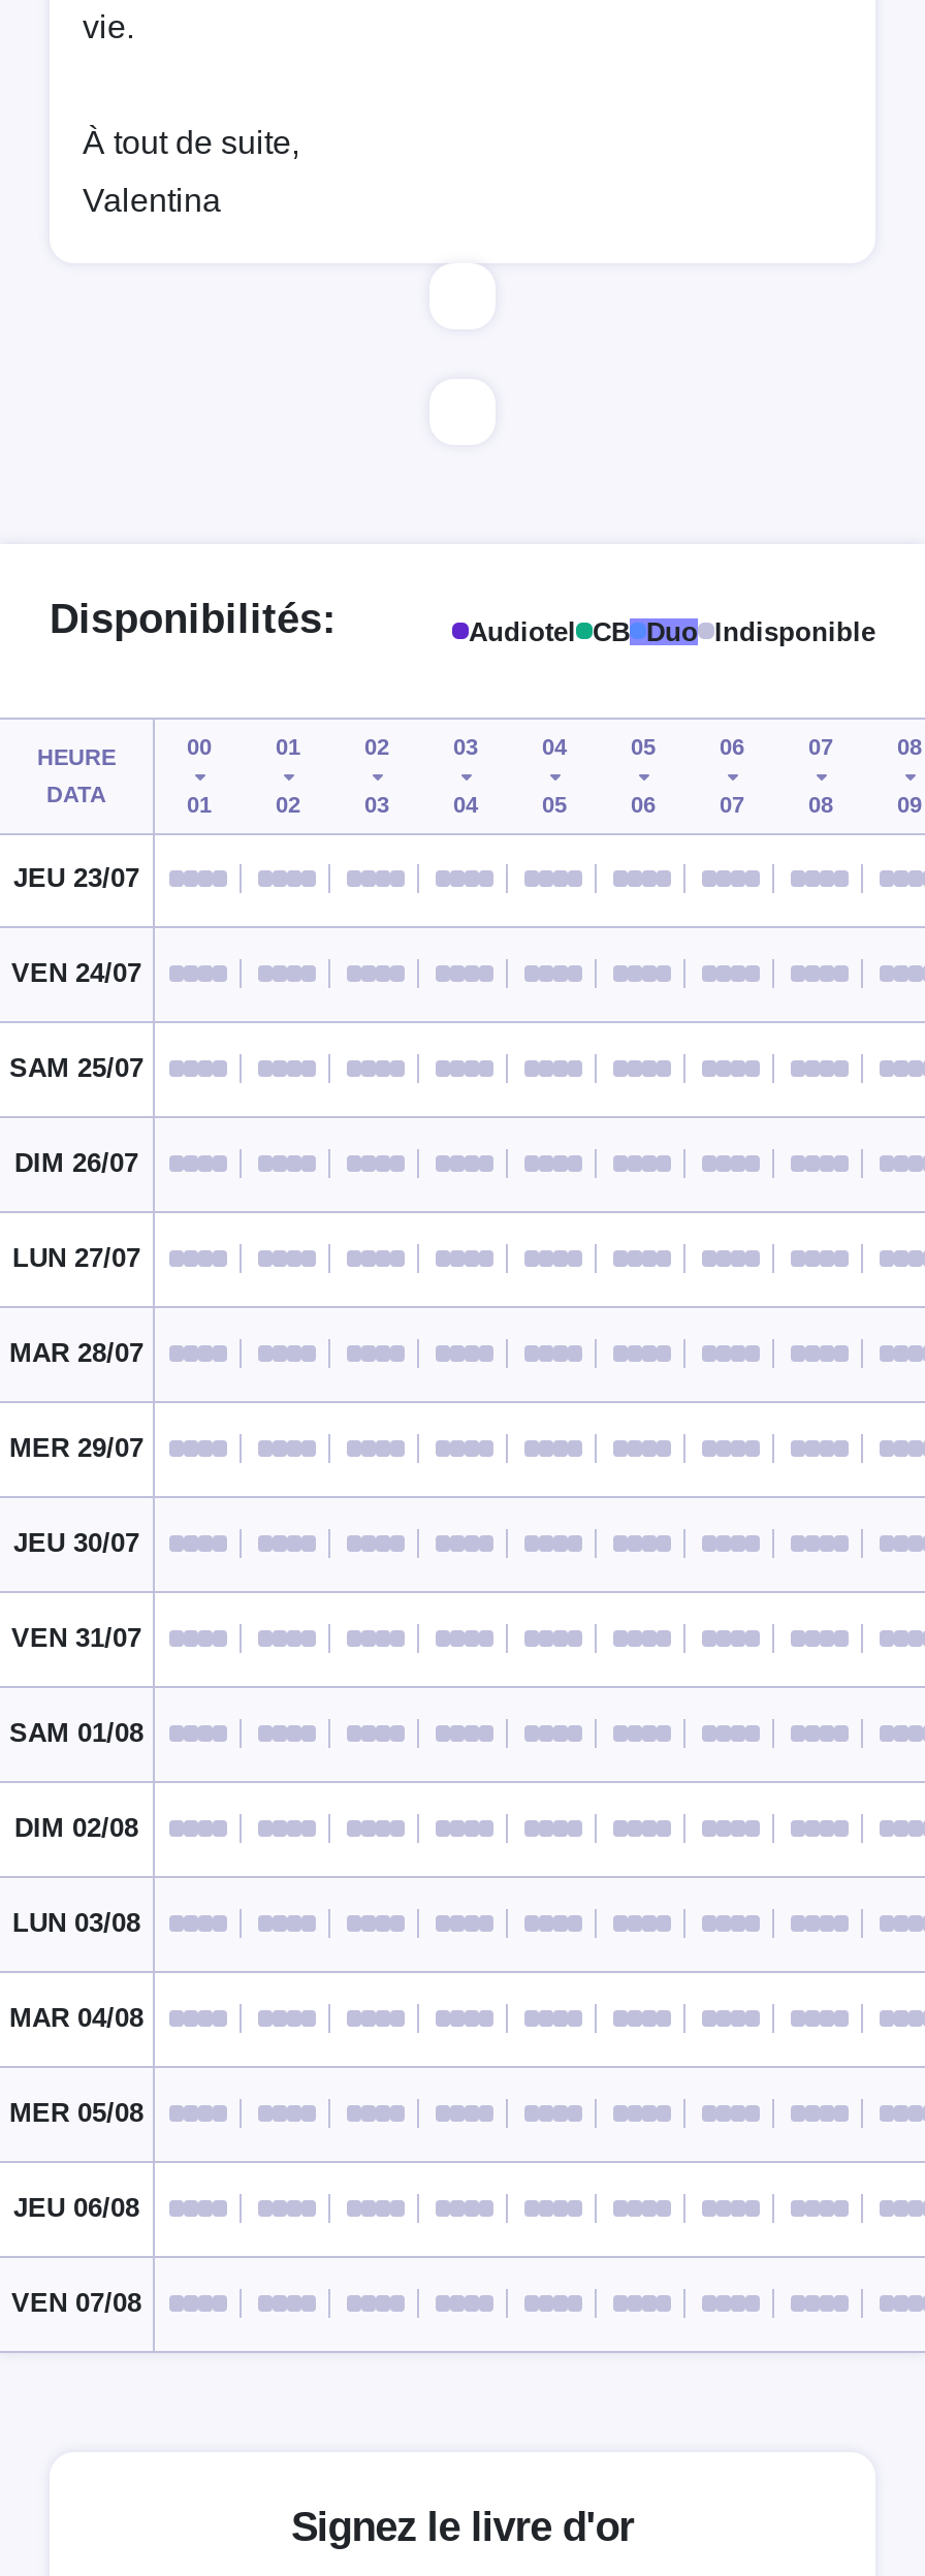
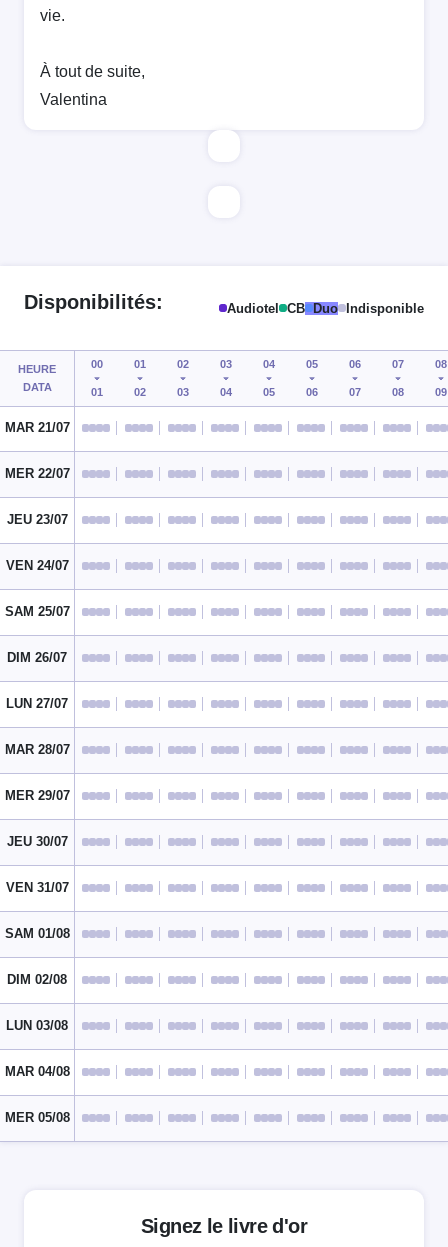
+ MAR 21/07
+ MER 22/07

moved down: JEU 23/07 | VEN 24/07 | SAM 25/07 | ... | MAR 04/08 | MER 05/08

- JEU 06/08
- VEN 07/08
